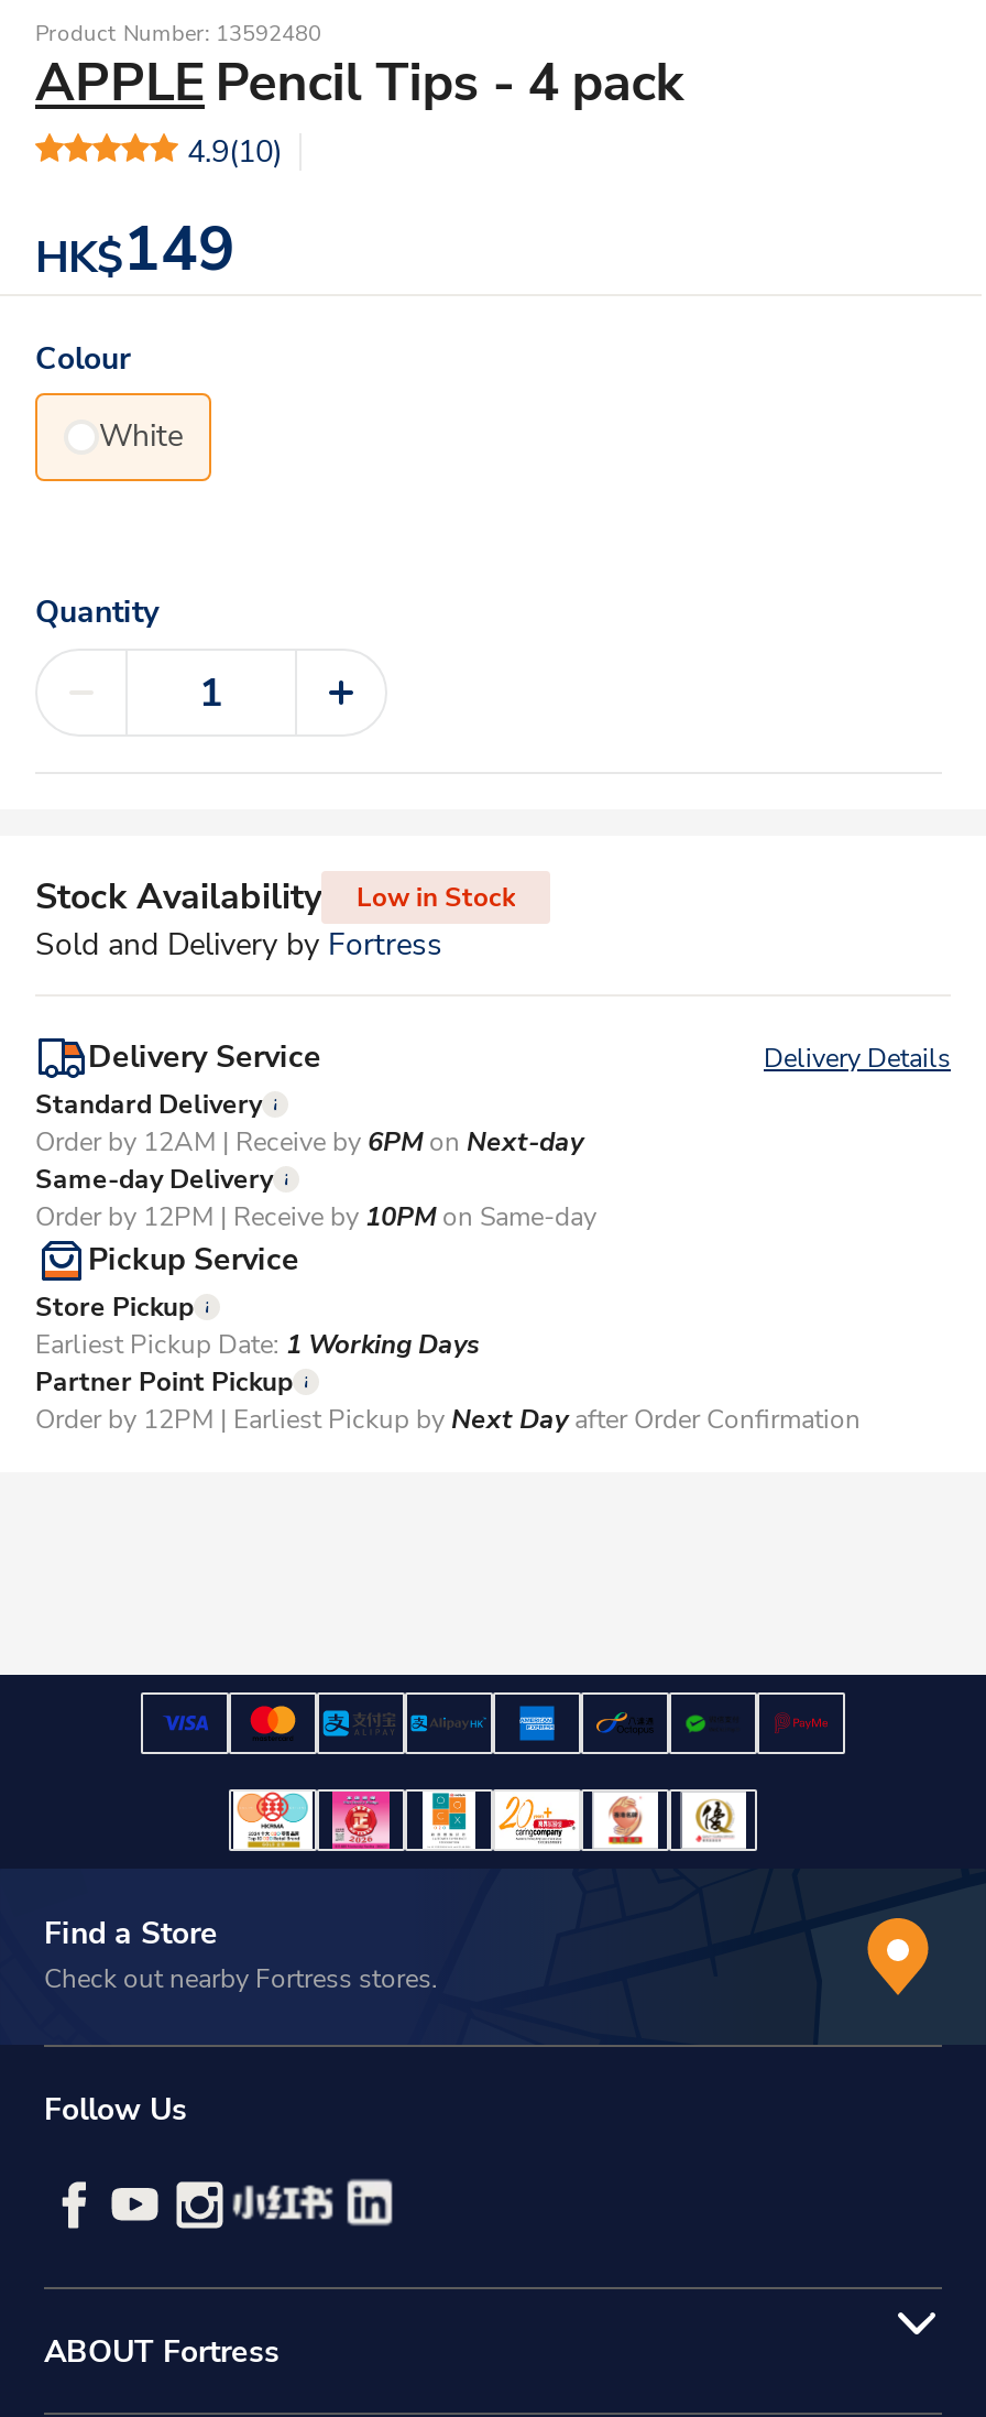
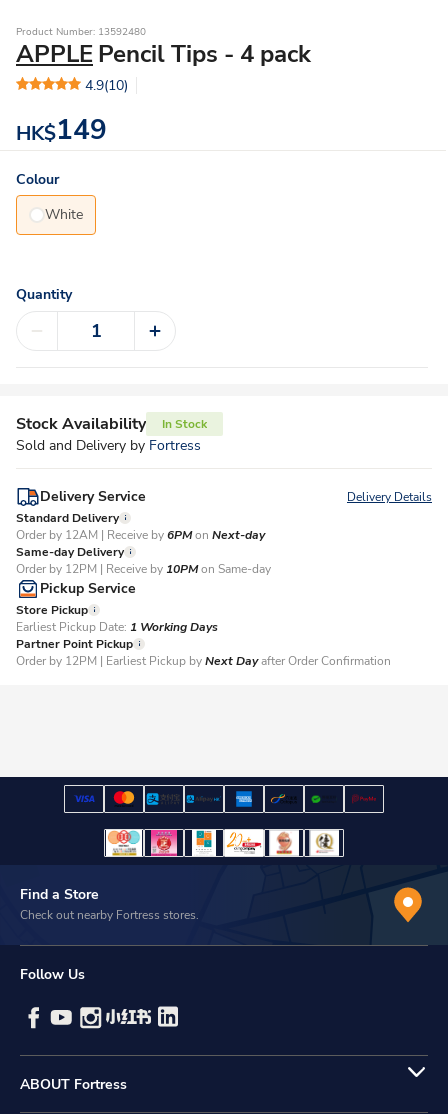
- Low in Stock
+ In Stock
